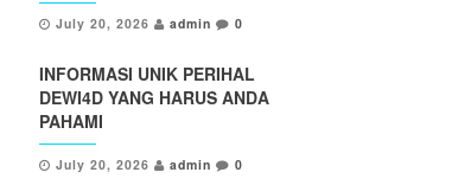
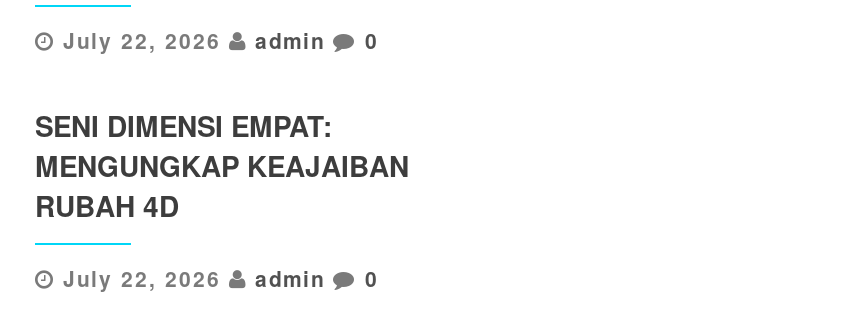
- July 20, 2026 admin 0
+ July 22, 2026 admin 0

- INFORMASI UNIK PERIHAL
- DEWI4D YANG HARUS ANDA
- PAHAMI
+ SENI DIMENSI EMPAT:
+ MENGUNGKAP KEAJAIBAN
+ RUBAH 4D

- July 20, 2026 admin 0
+ July 22, 2026 admin 0
